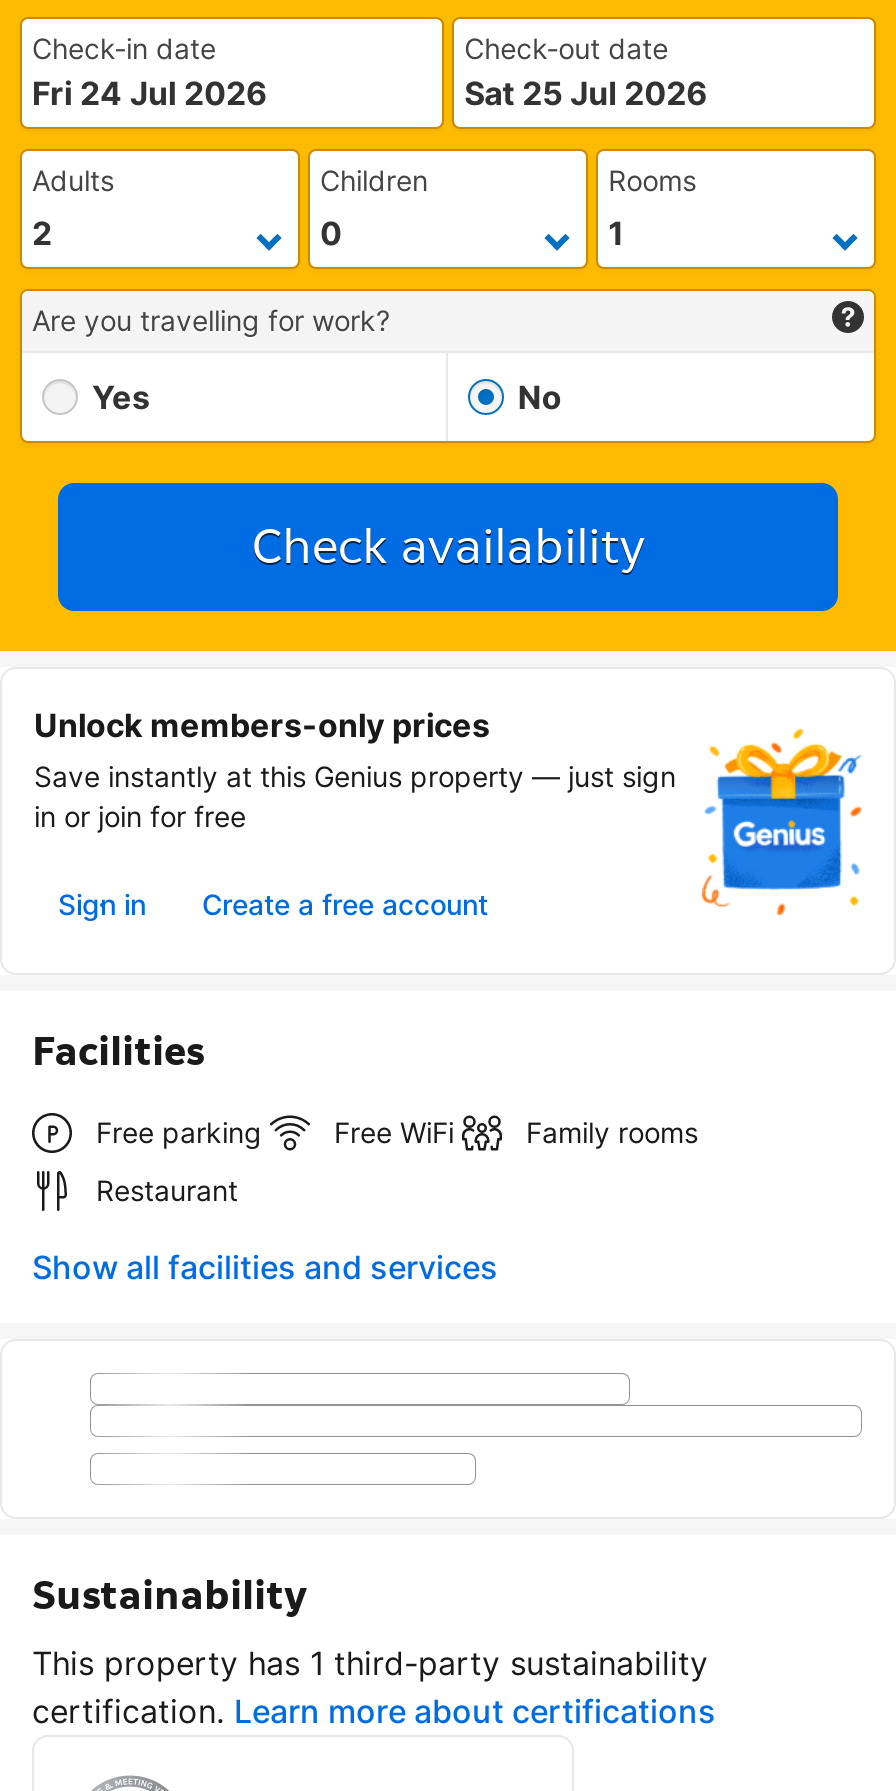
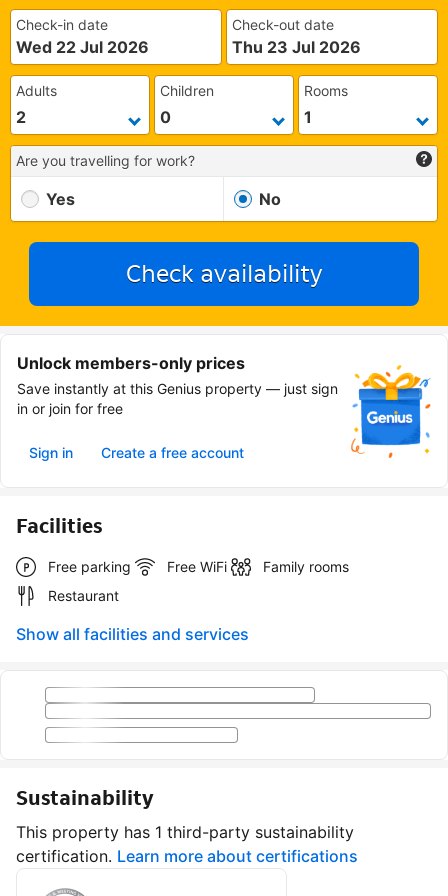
- Fri 24 Jul 2026
+ Wed 22 Jul 2026

- Sat 25 Jul 2026
+ Thu 23 Jul 2026
